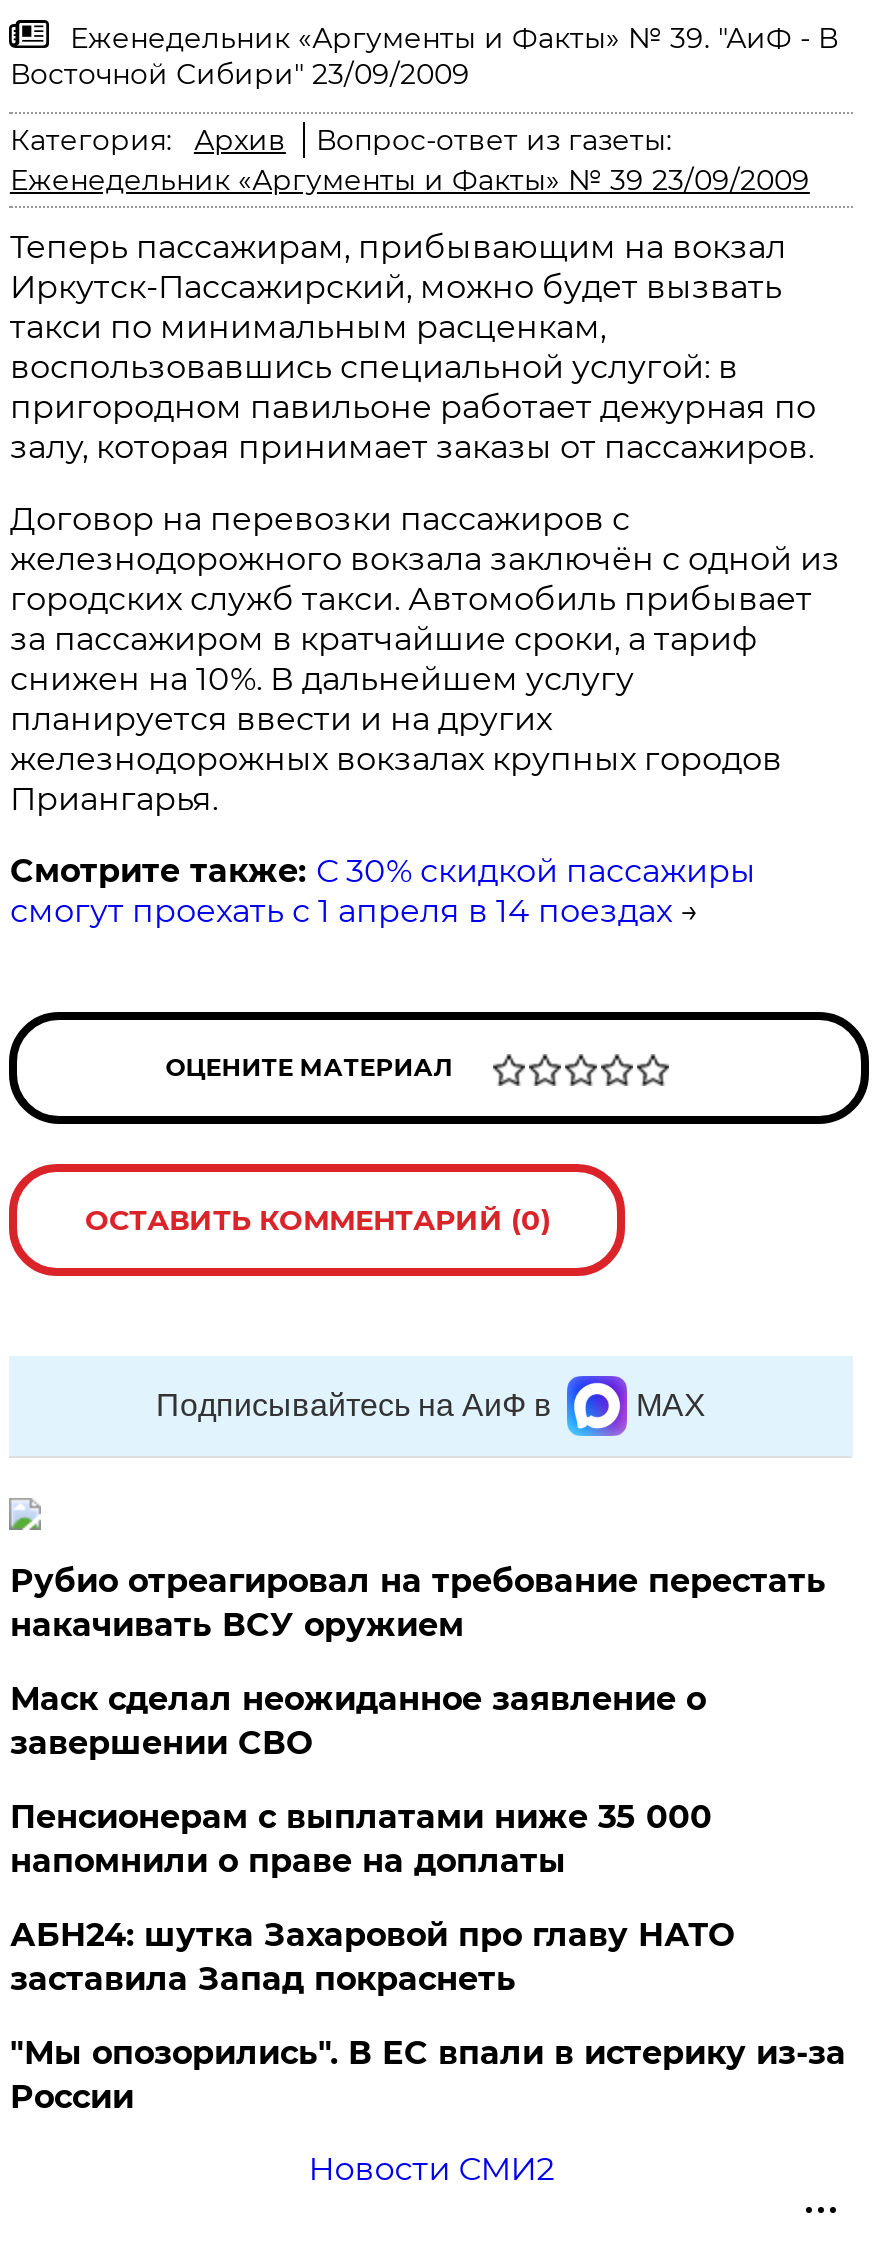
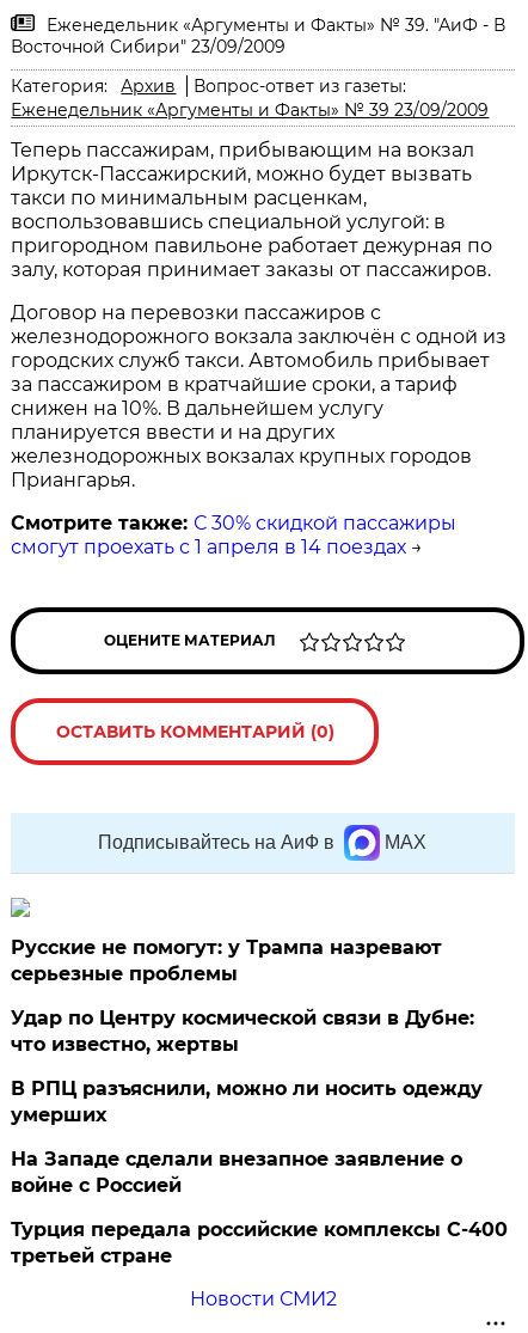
- Рубио отреагировал на требование перестать
- накачивать ВСУ оружием
+ Русские не помогут: у Трампа назревают
+ серьезные проблемы

- Маск сделал неожиданное заявление о
- завершении СВО
+ Удар по Центру космической связи в Дубне:
+ что известно, жертвы

- Пенсионерам с выплатами ниже 35 000
- напомнили о праве на доплаты
+ В РПЦ разъяснили, можно ли носить одежду
+ умерших

- АБН24: шутка Захаровой про главу НАТО
- заставила Запад покраснеть
+ На Западе сделали внезапное заявление о
+ войне с Россией

- "Мы опозорились". В ЕС впали в истерику из-за
- России
+ Турция передала российские комплексы С-400
+ третьей стране
